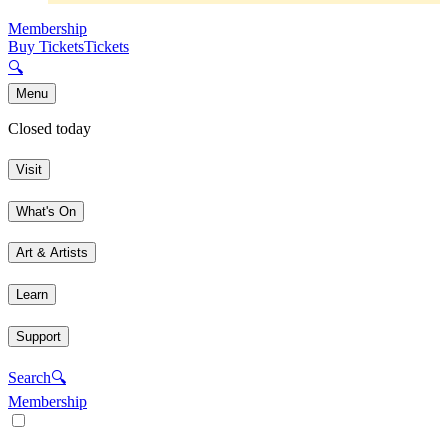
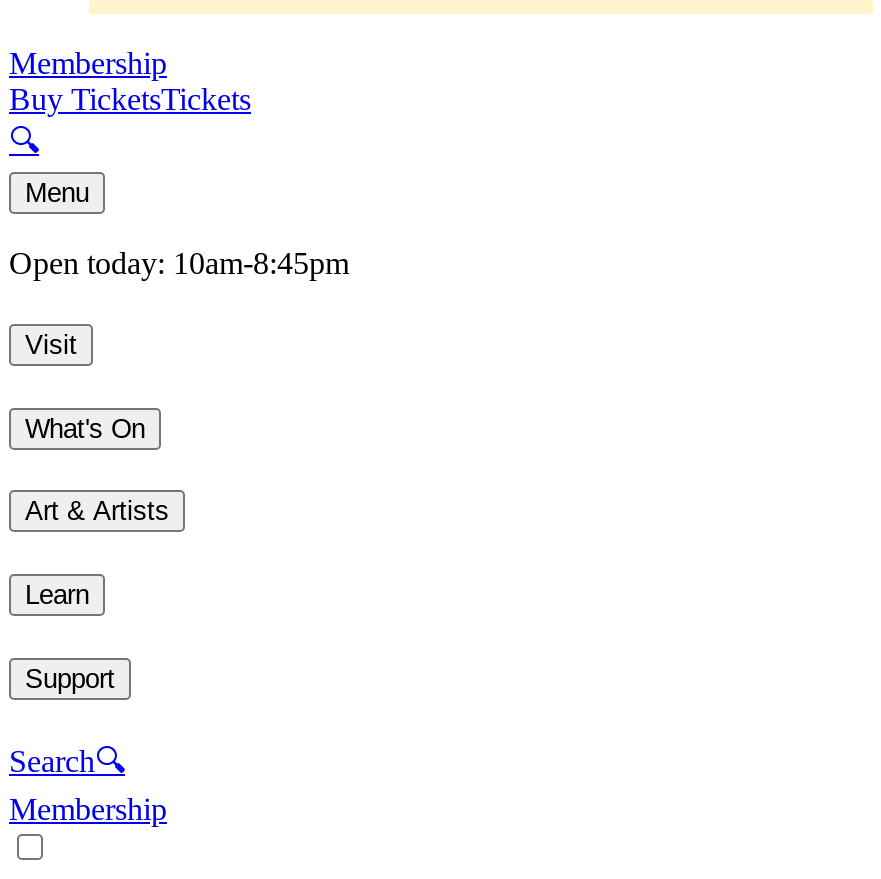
- Closed today
+ Open today: 10am-8:45pm
